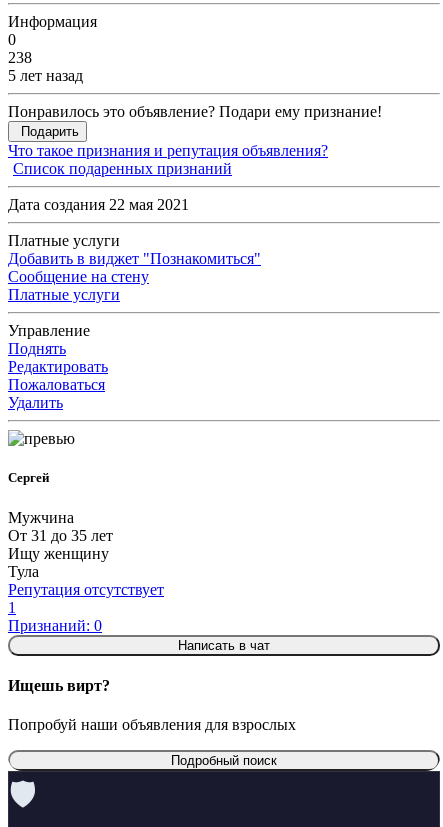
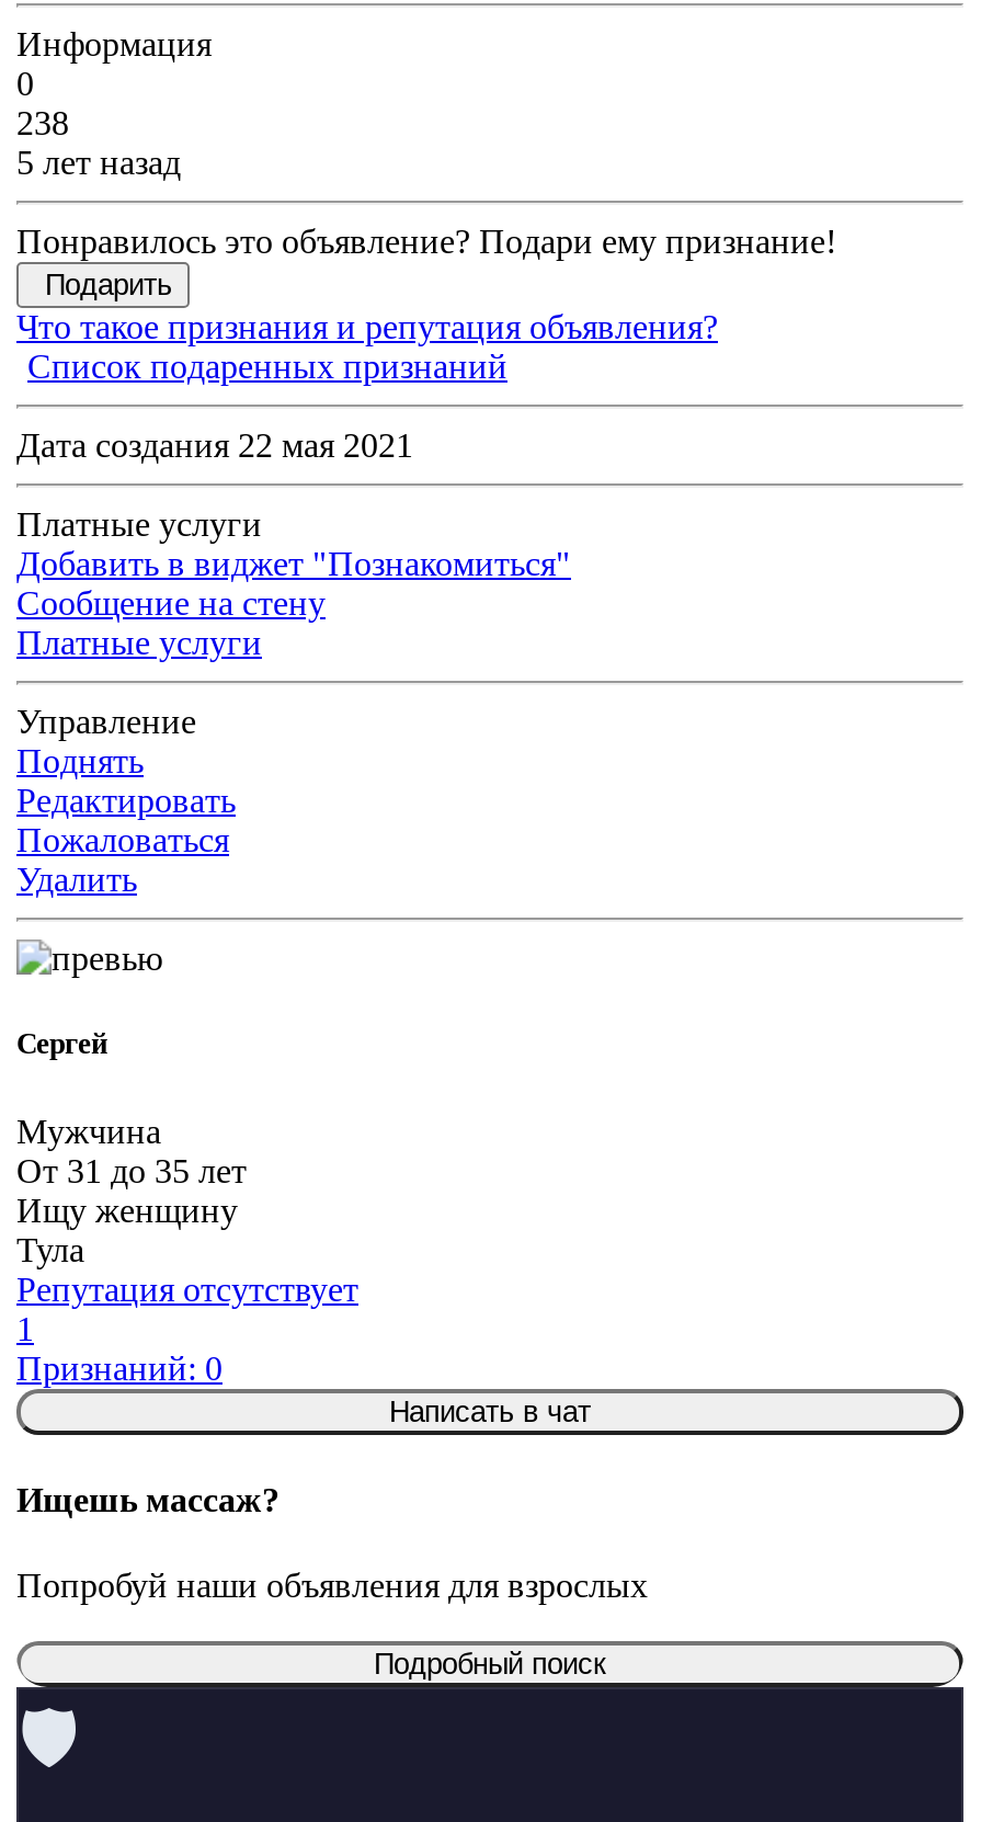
- Ищешь вирт?
+ Ищешь массаж?
